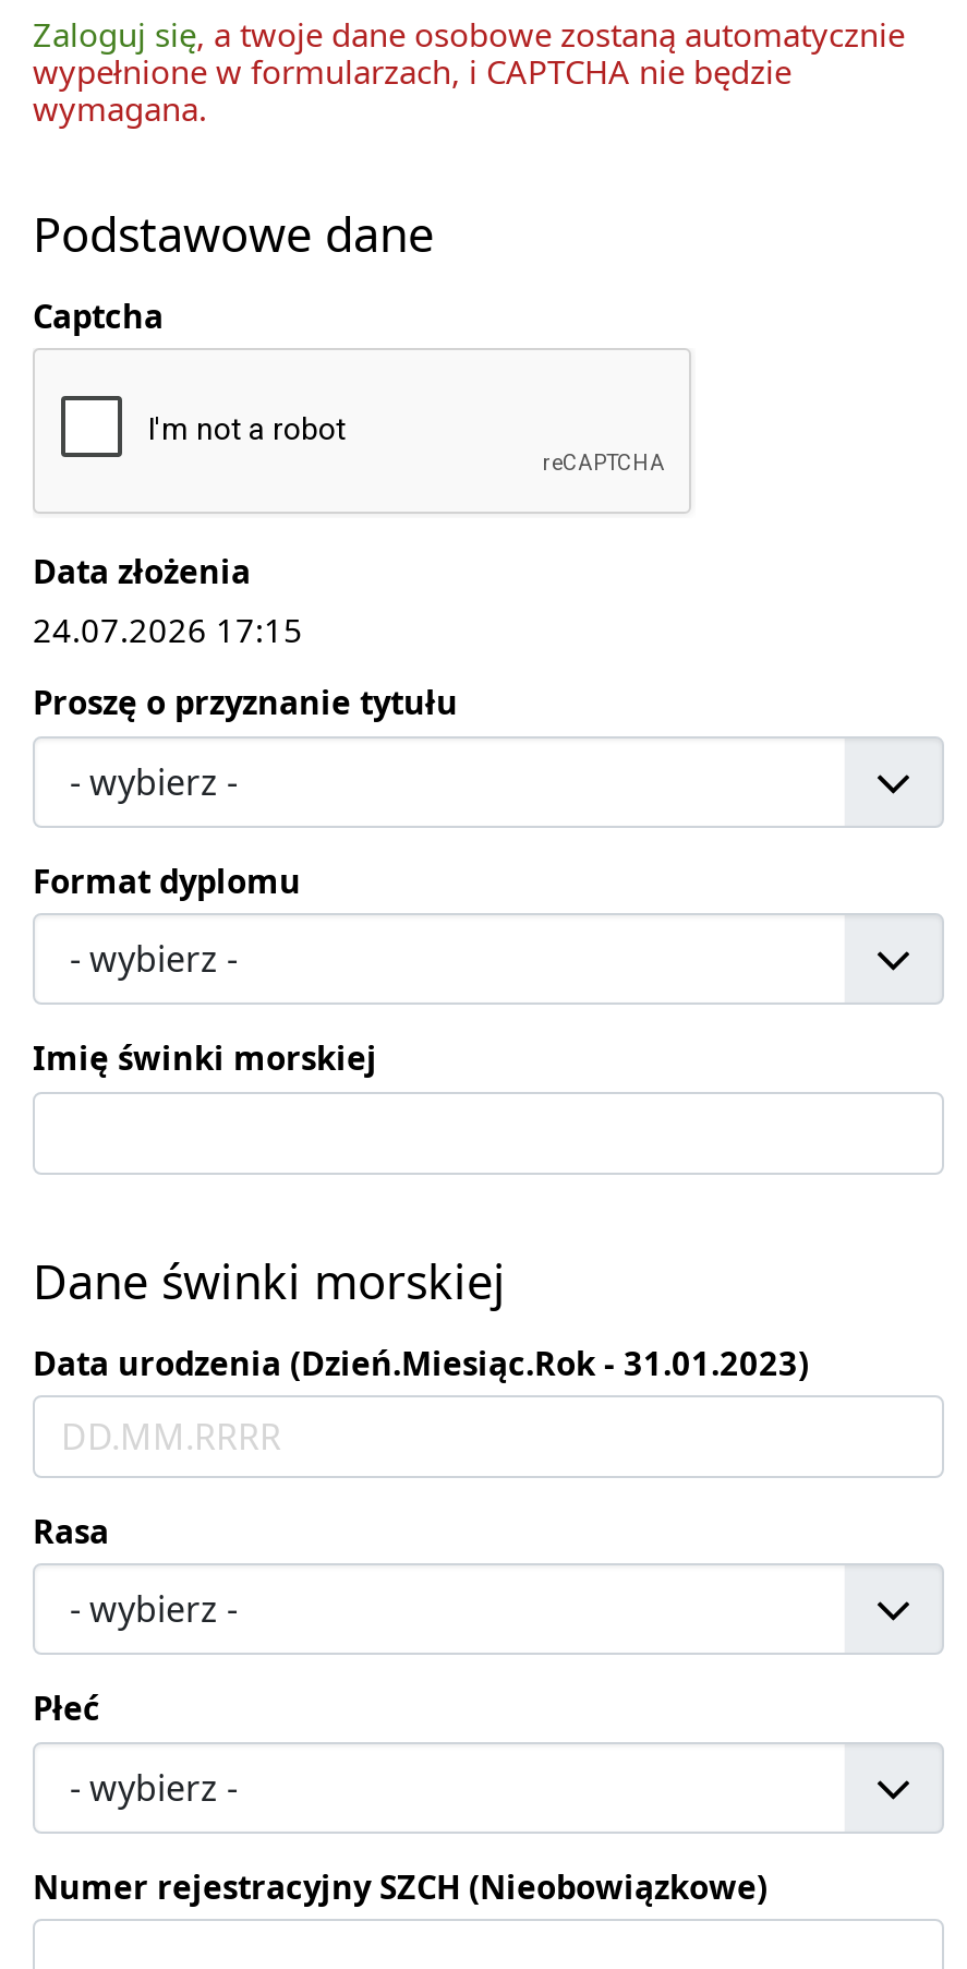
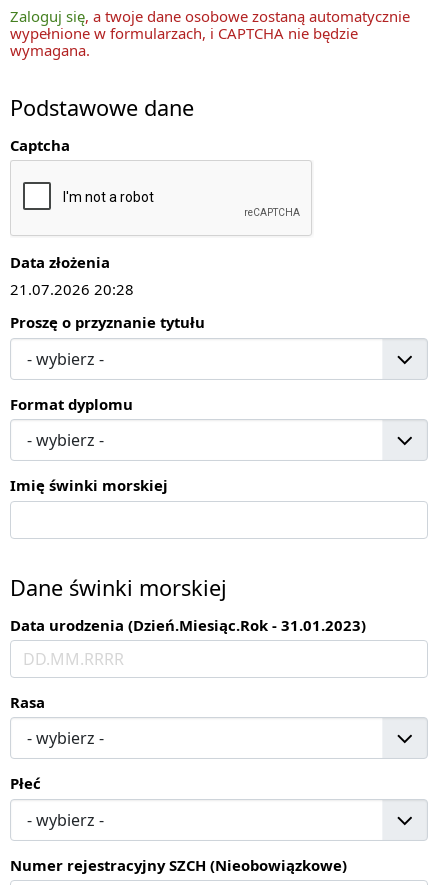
- 24.07.2026 17:15
+ 21.07.2026 20:28
